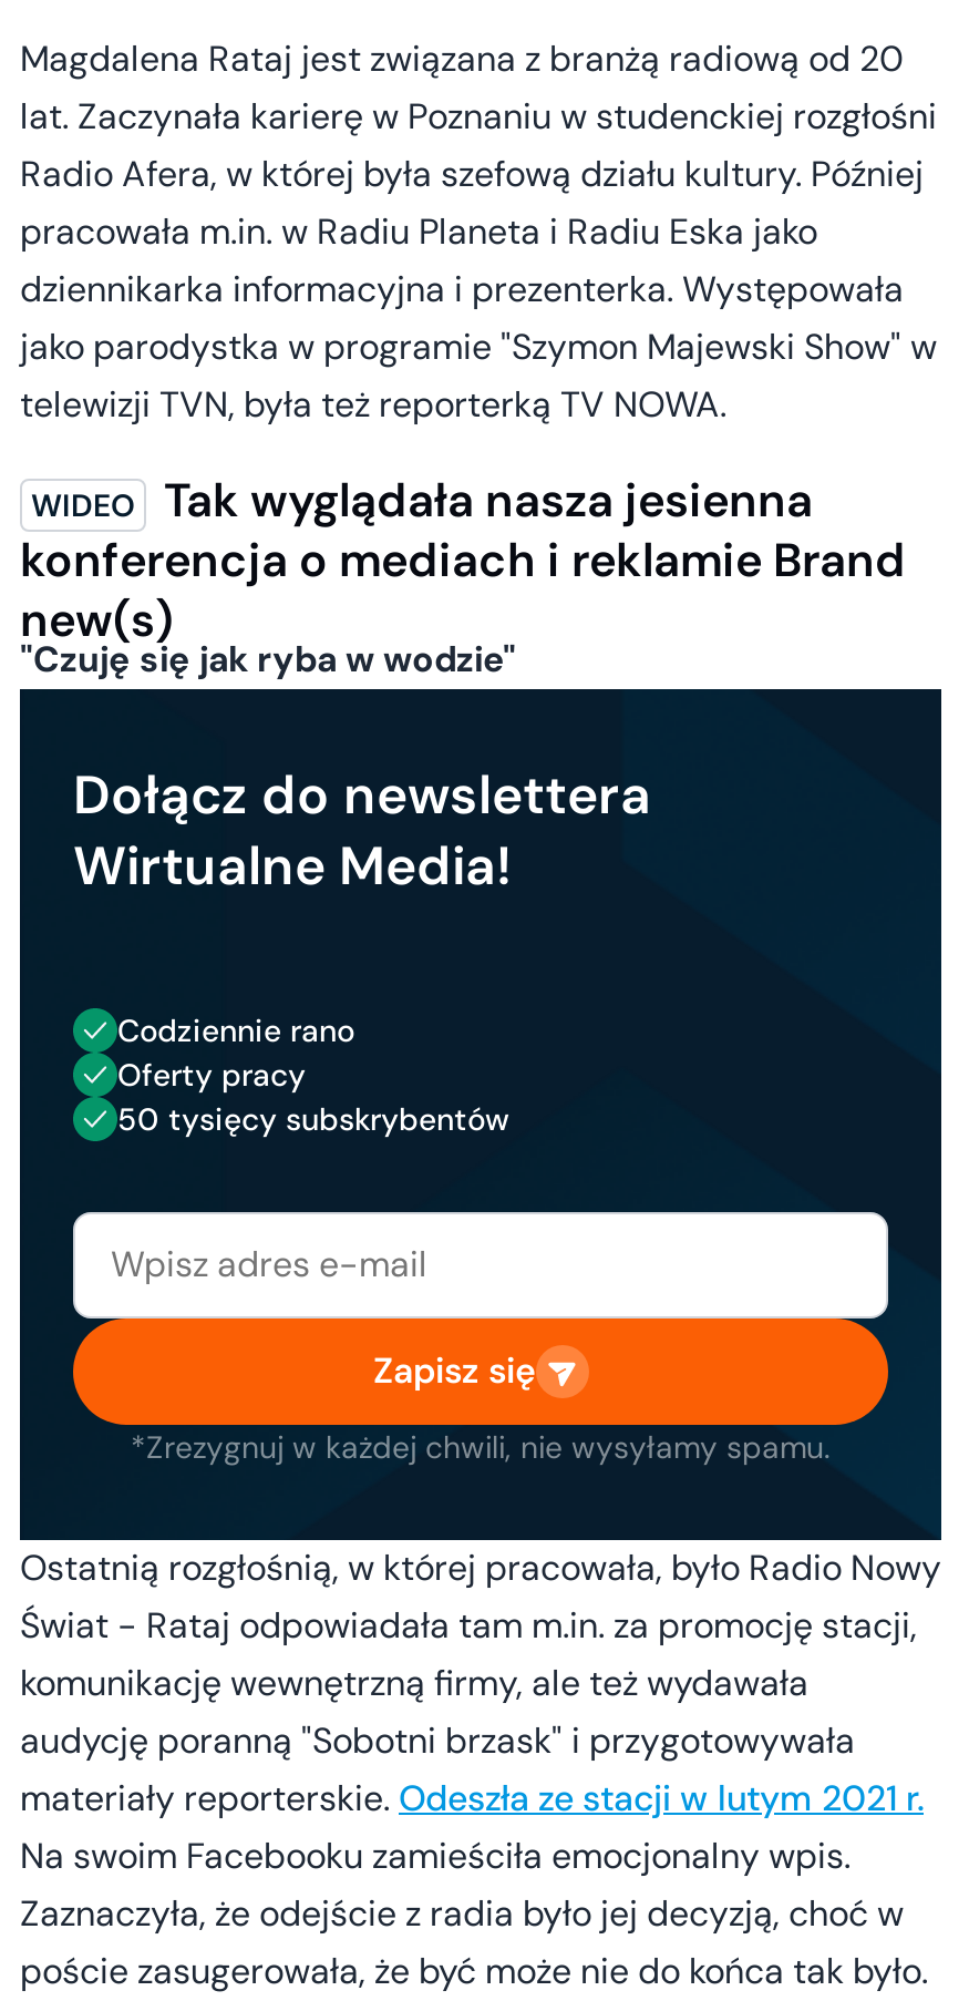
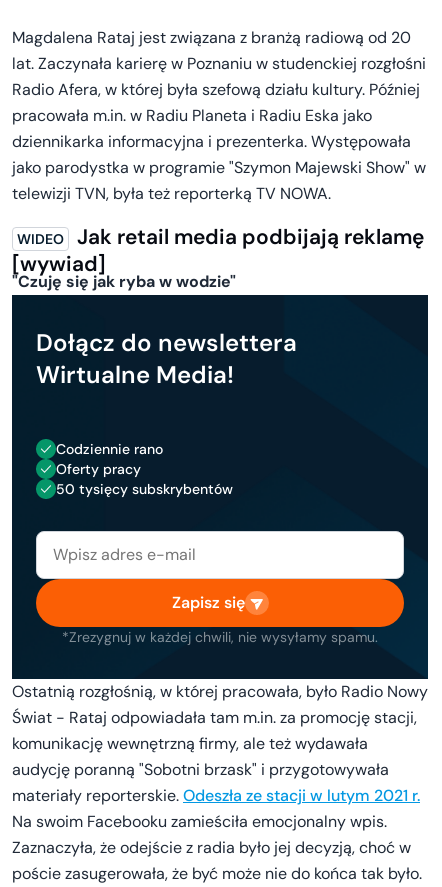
- Tak wyglądała nasza jesienna
- konferencja o mediach i reklamie Brand
- new(s)
+ Jak retail media podbijają reklamę
+ [wywiad]
